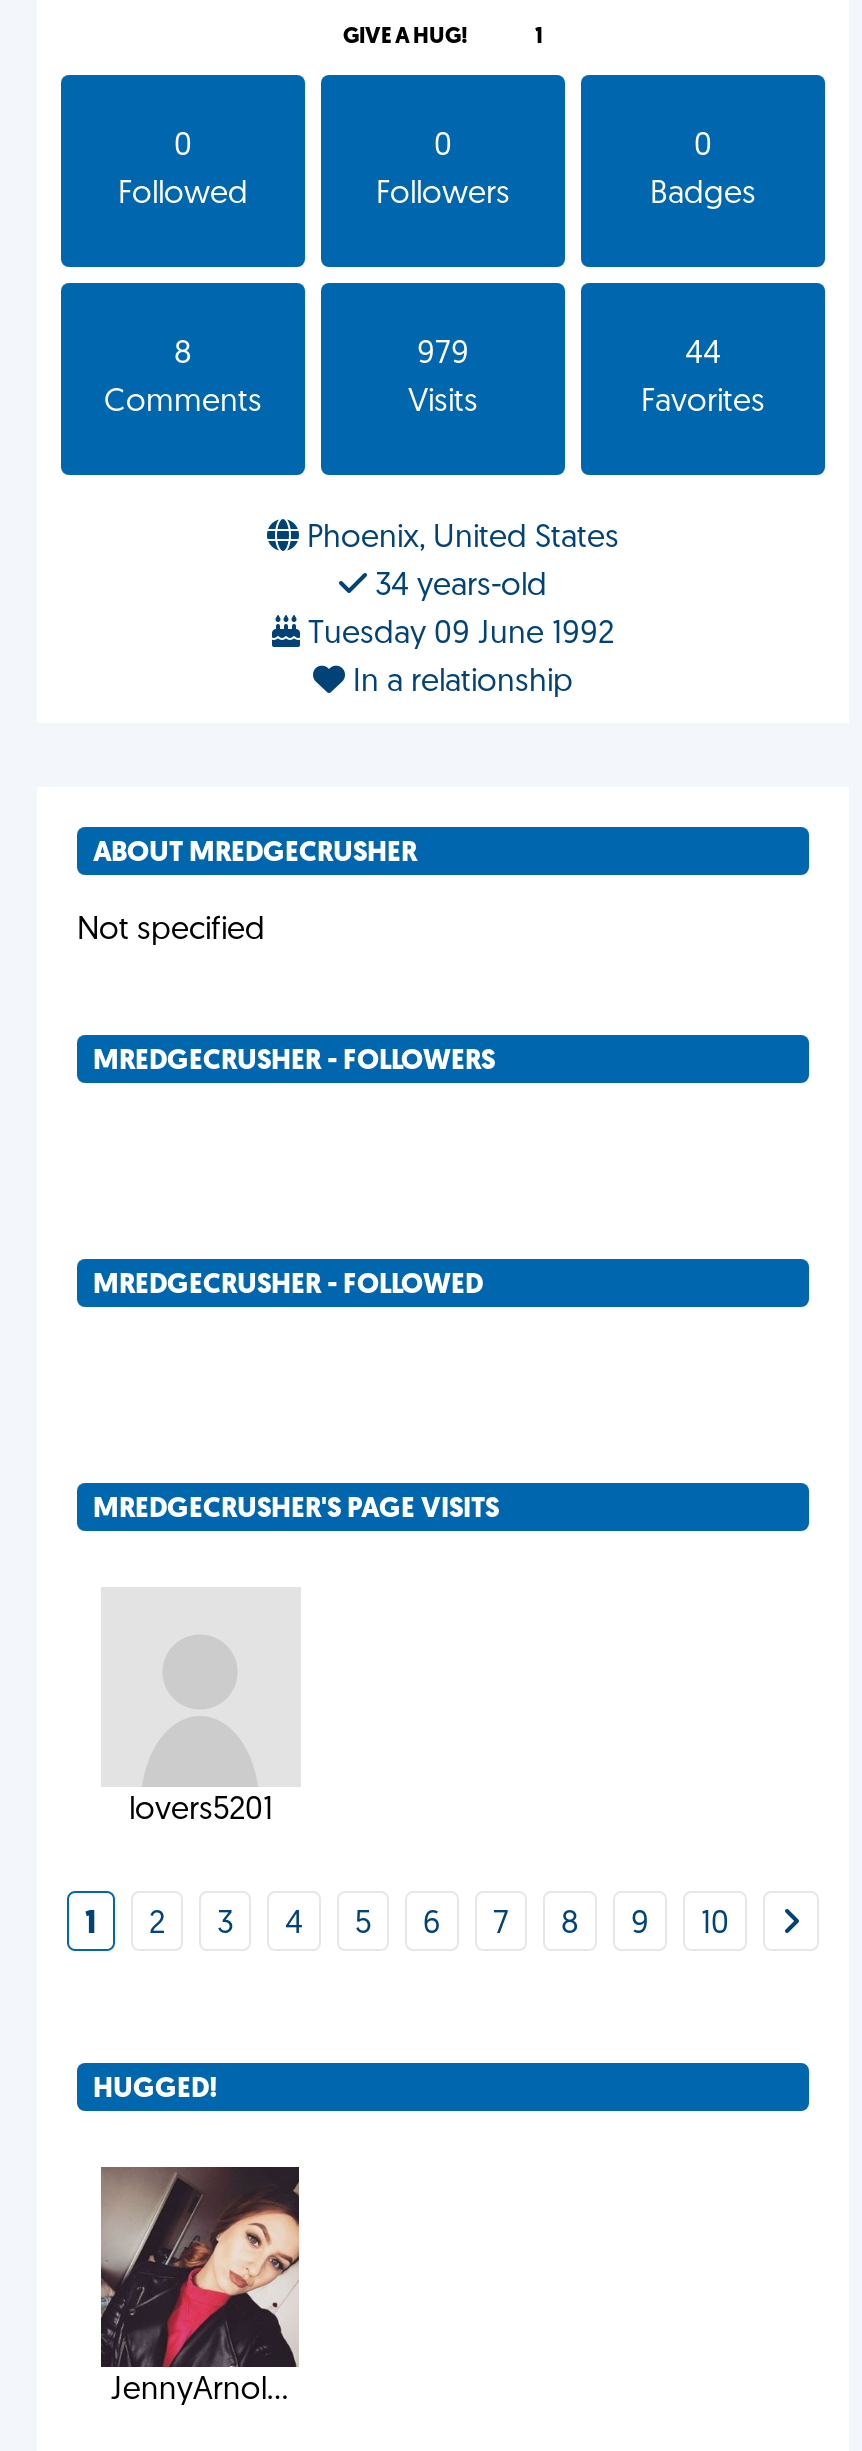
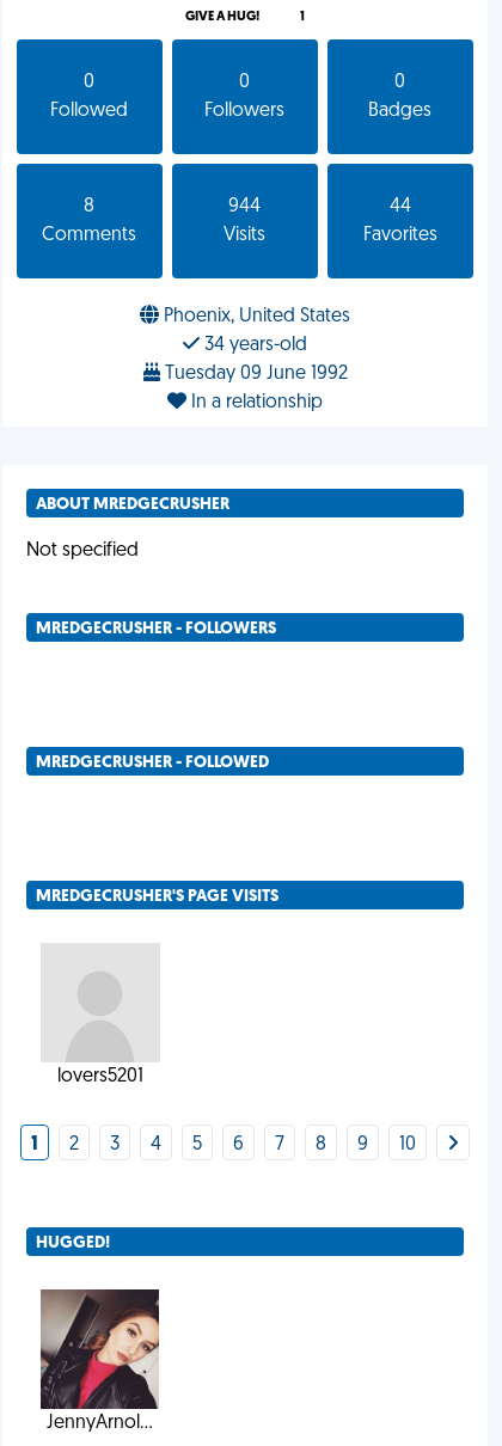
- 979
+ 944
